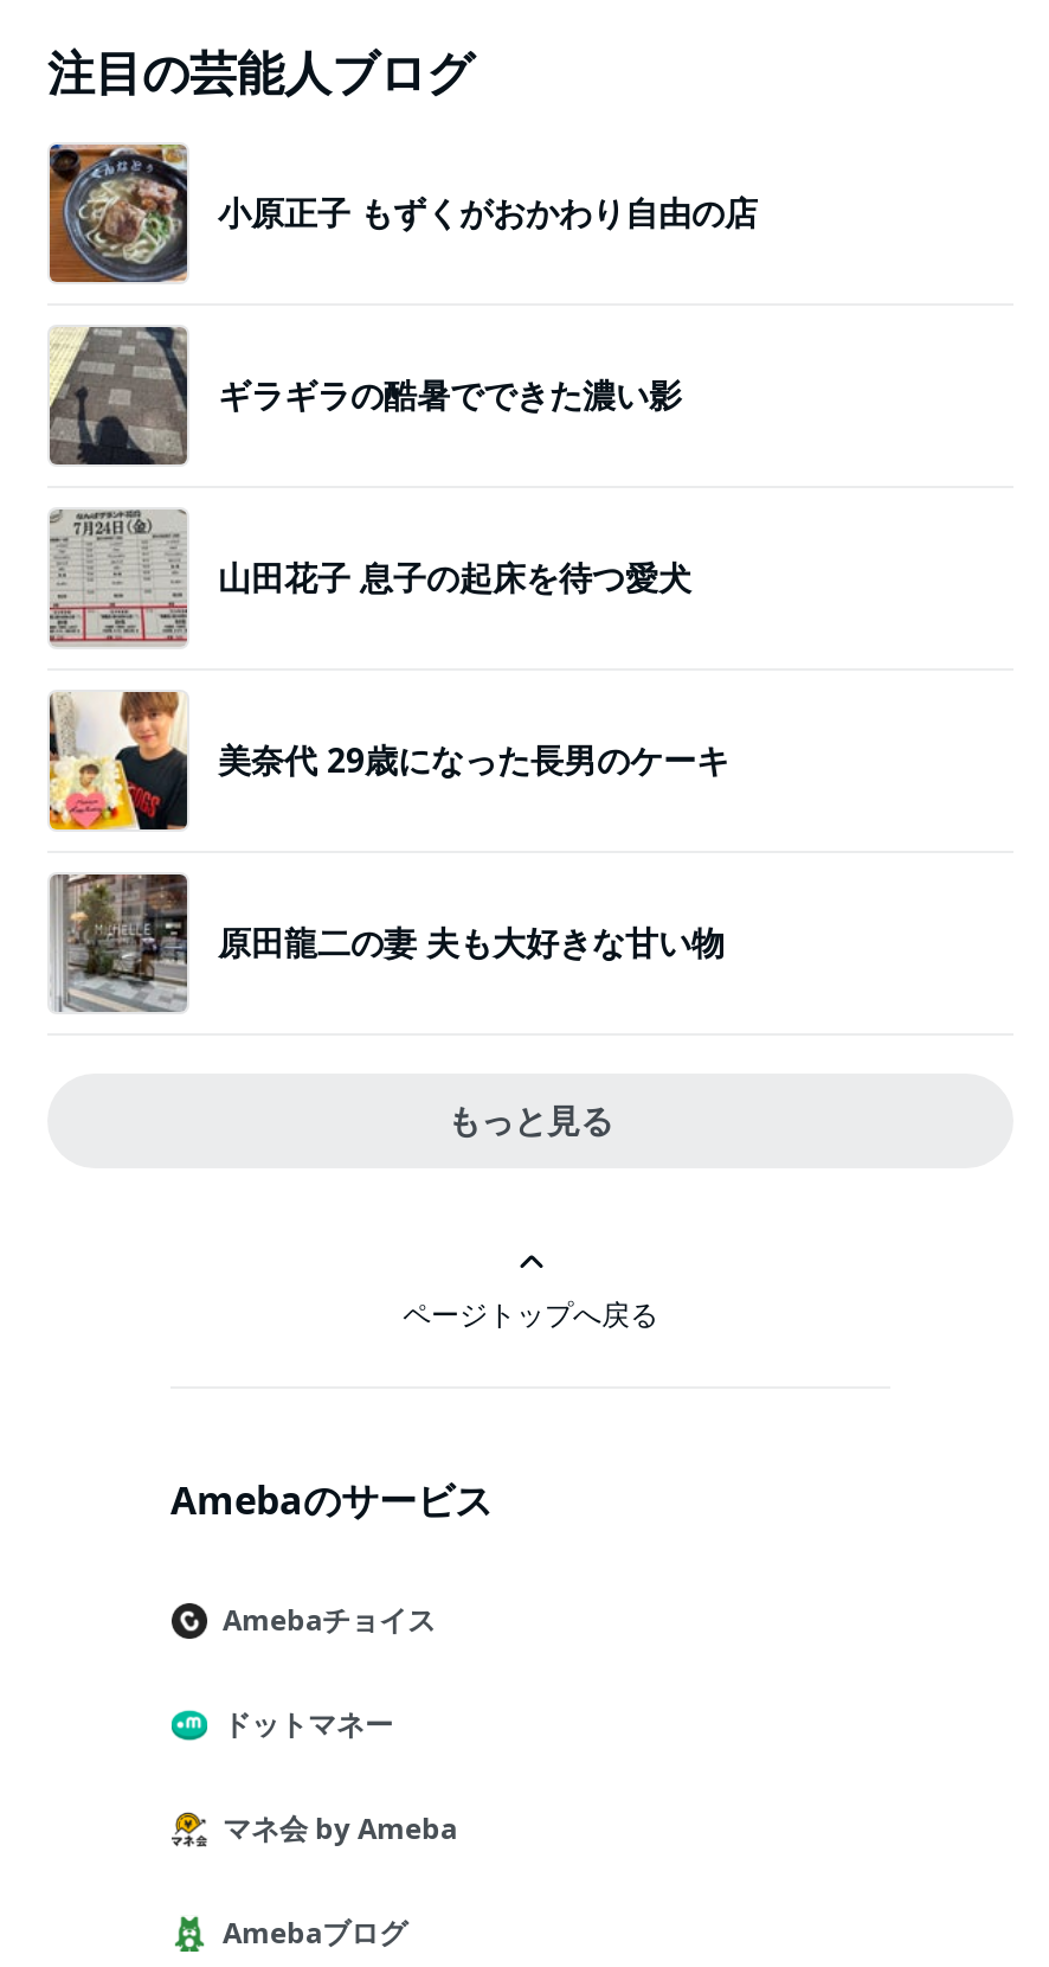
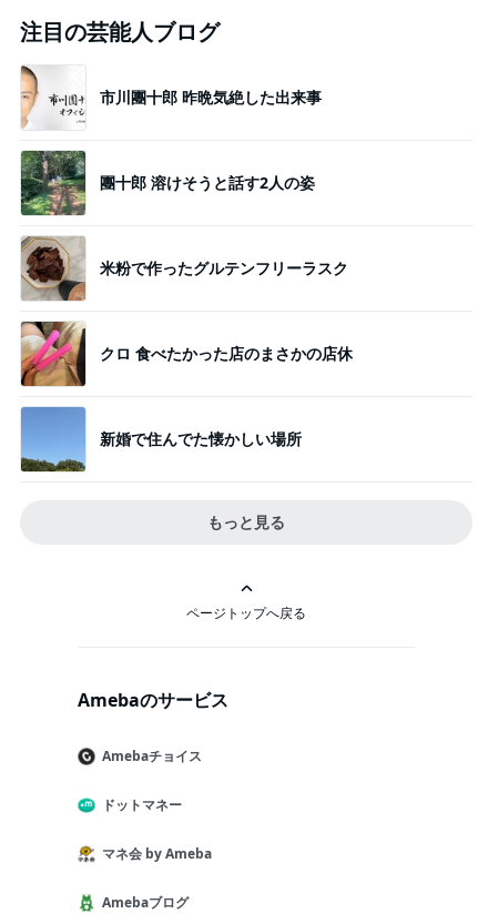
- [image]
- 小原正子 もずくがおかわり自由の店
+ [image]
+ 市川團十郎 昨晩気絶した出来事

- [image]
- ギラギラの酷暑でできた濃い影
+ [image]
+ 團十郎 溶けそうと話す2人の姿

- [image]
- 山田花子 息子の起床を待つ愛犬
+ [image]
+ 米粉で作ったグルテンフリーラスク

- [image]
- 美奈代 29歳になった長男のケーキ
+ [image]
+ クロ 食べたかった店のまさかの店休

- [image]
- 原田龍二の妻 夫も大好きな甘い物
+ [image]
+ 新婚で住んでた懐かしい場所
